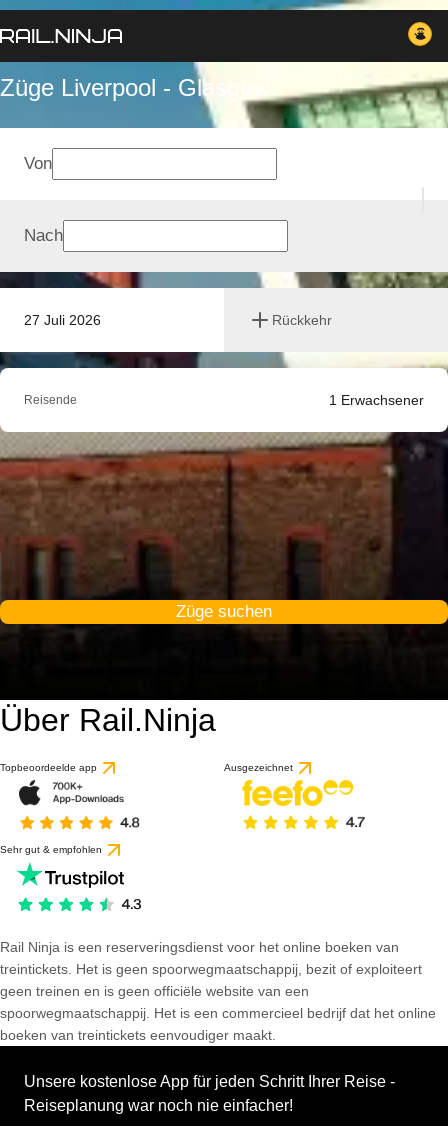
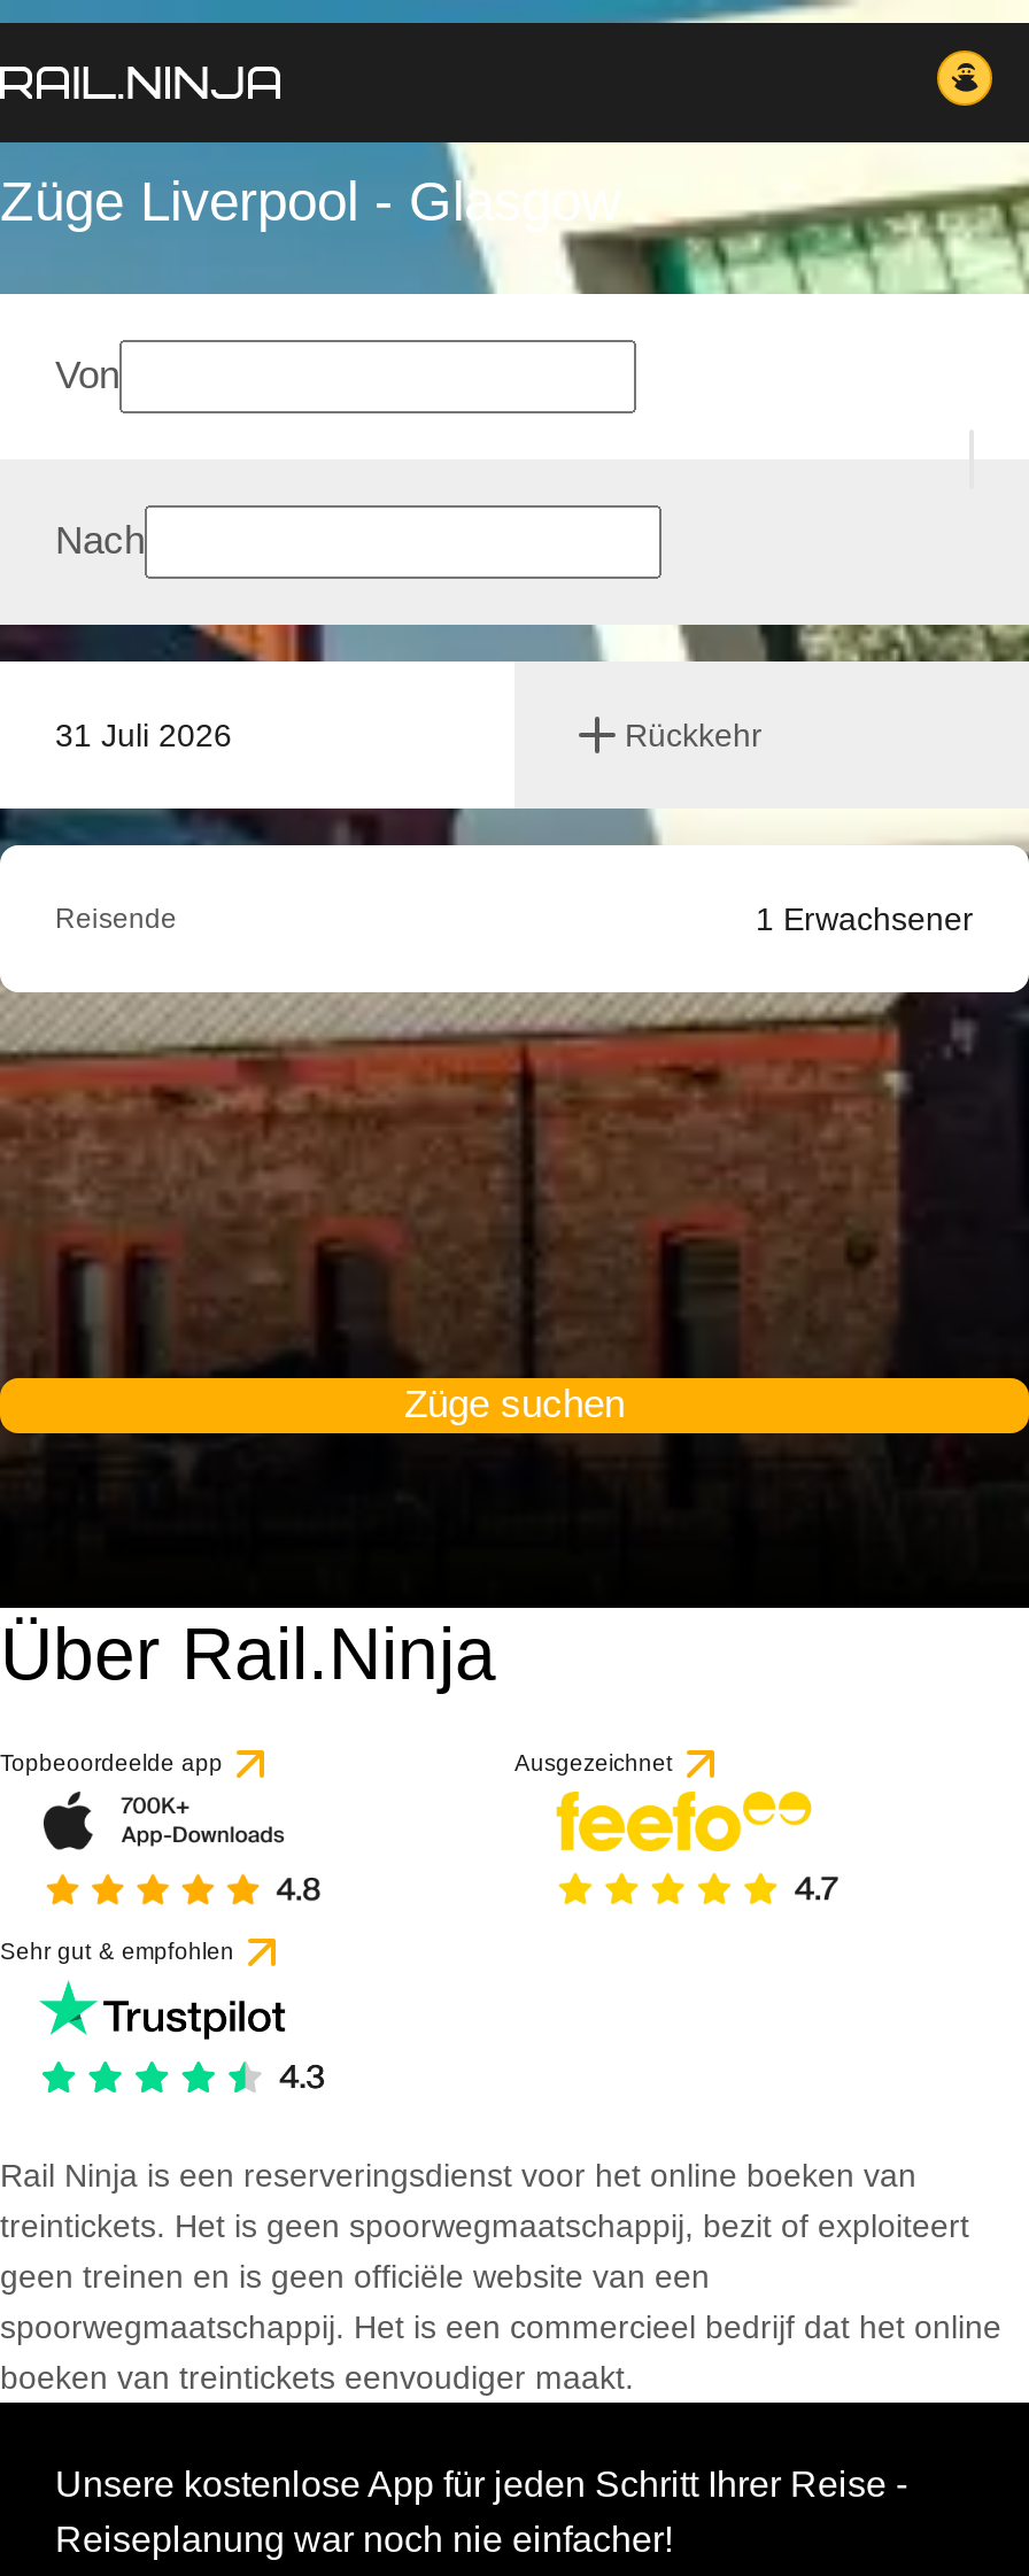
- 27 Juli 2026
+ 31 Juli 2026
